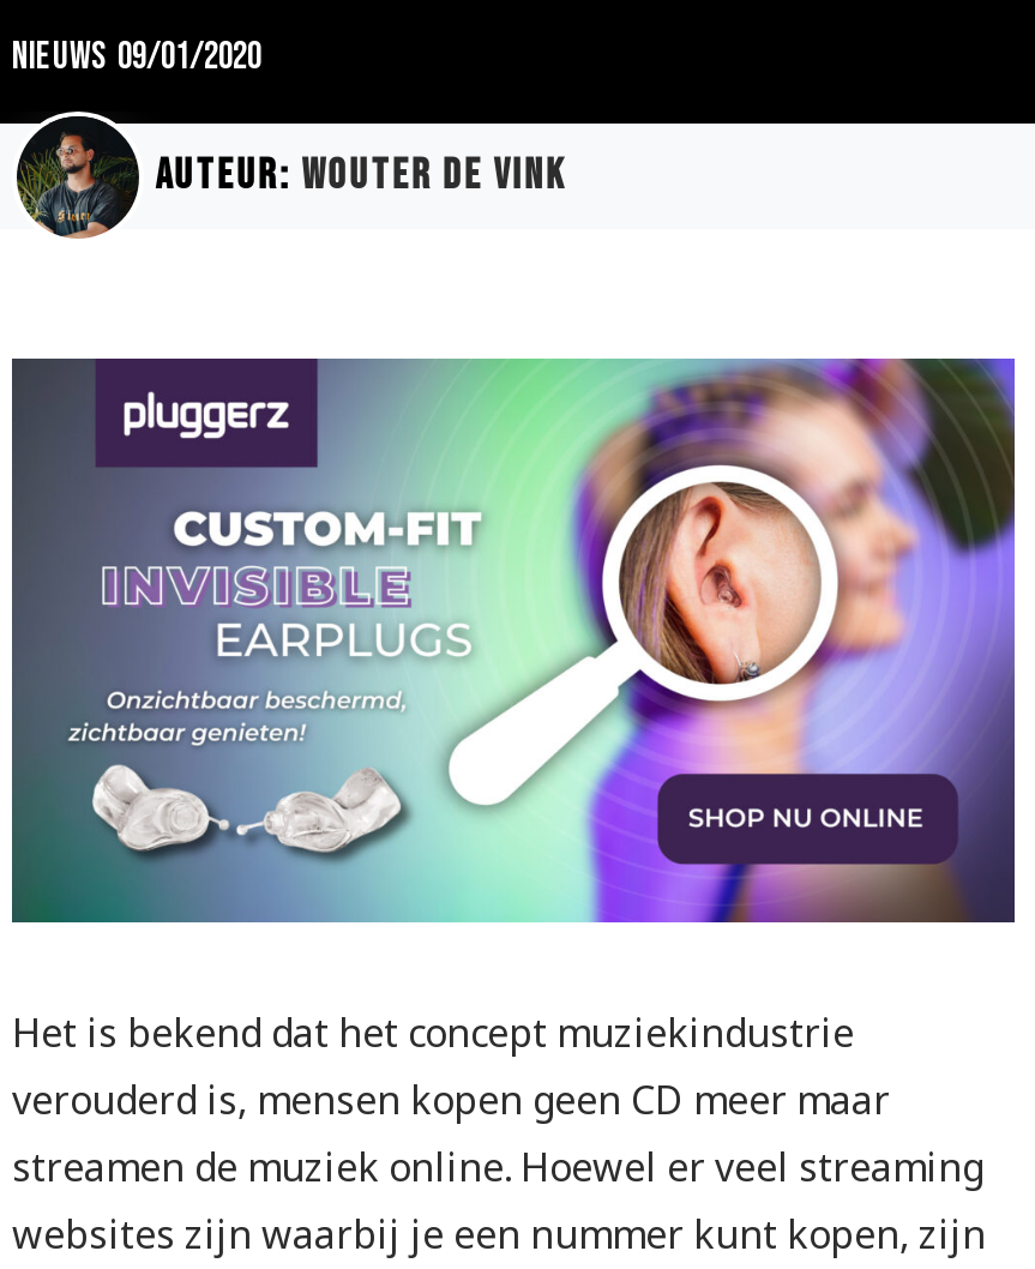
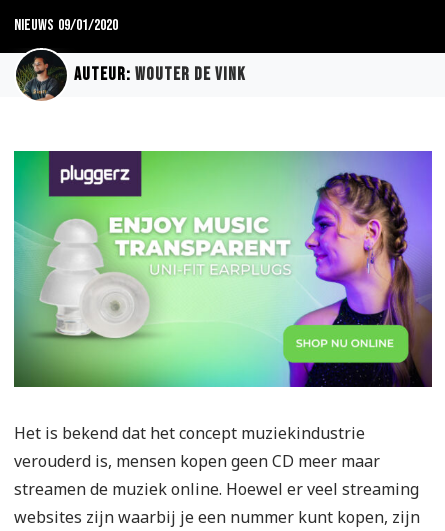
- [image]
+ [image]
